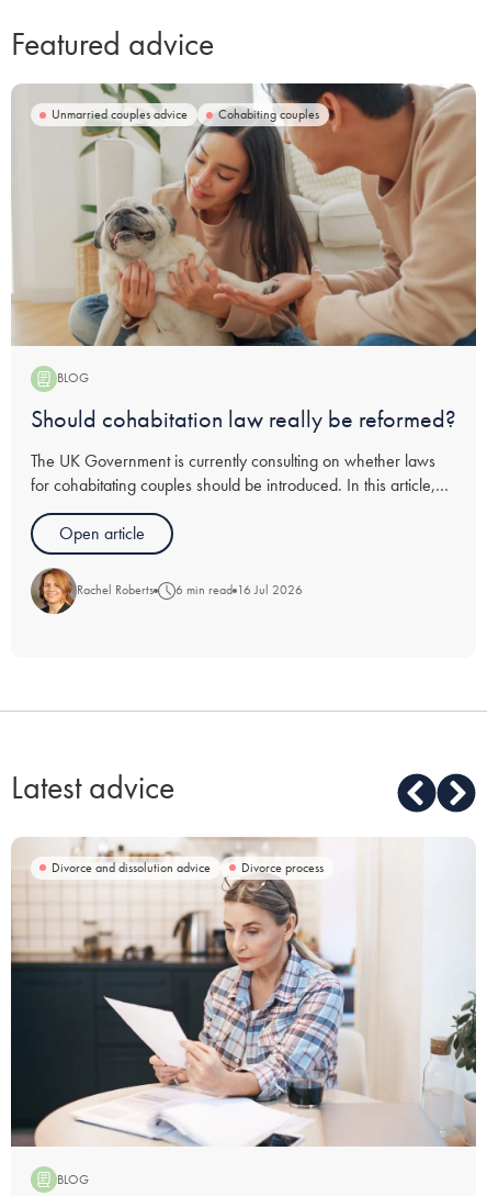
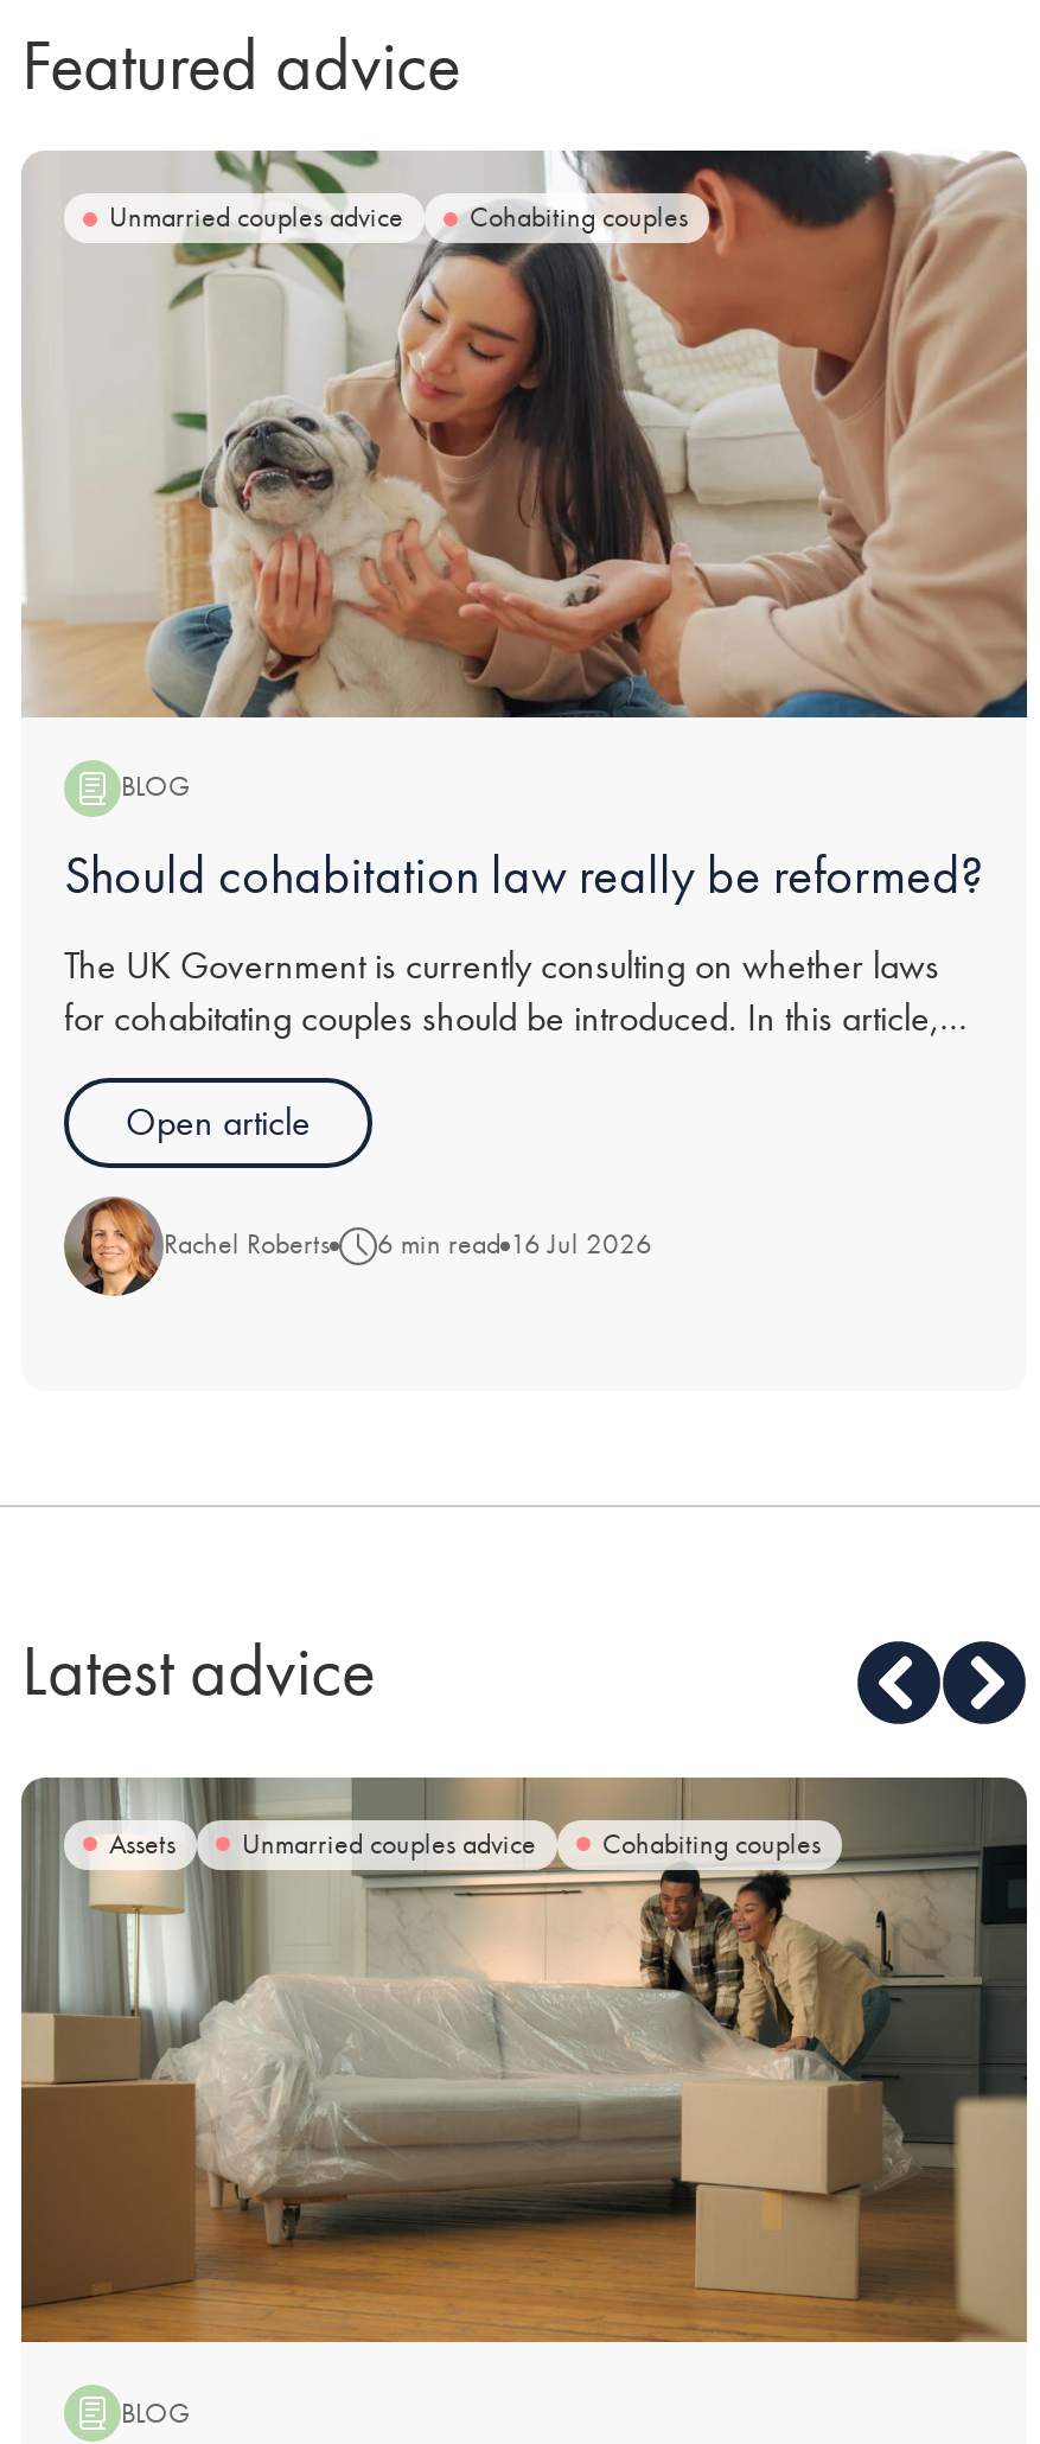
- [image]
- Divorce and dissolution advice
- Divorce process
+ [image]
+ Assets
+ Unmarried couples advice
+ Cohabiting couples
